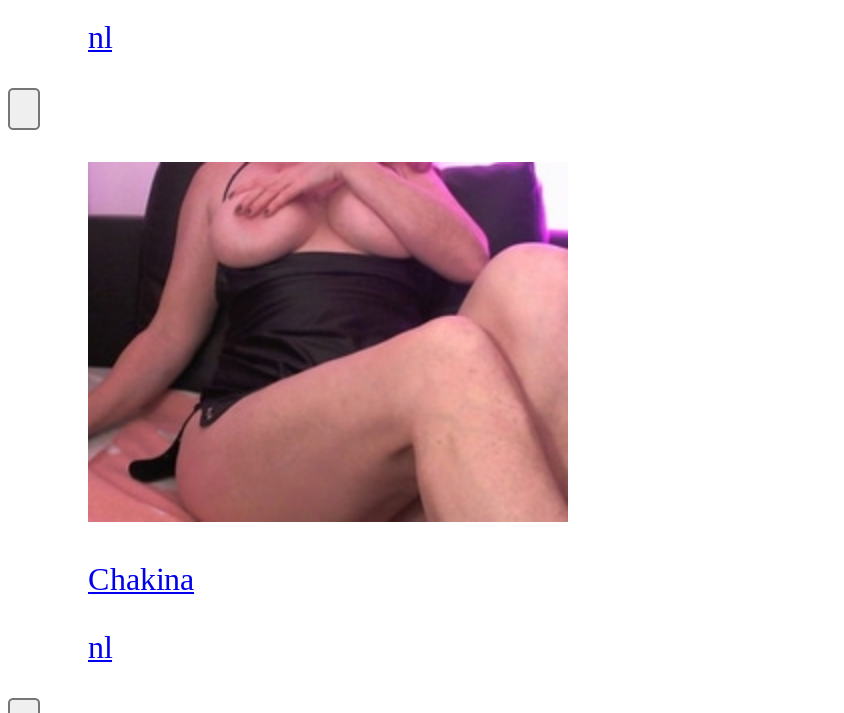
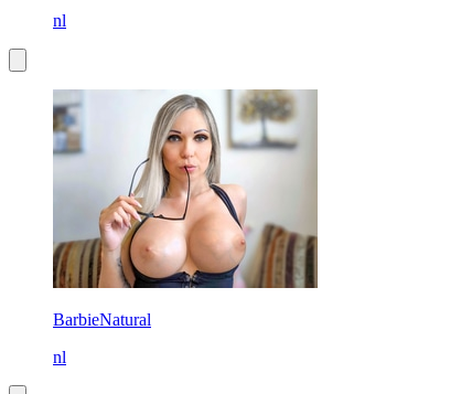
- [image]
- Chakina
+ [image]
+ BarbieNatural
